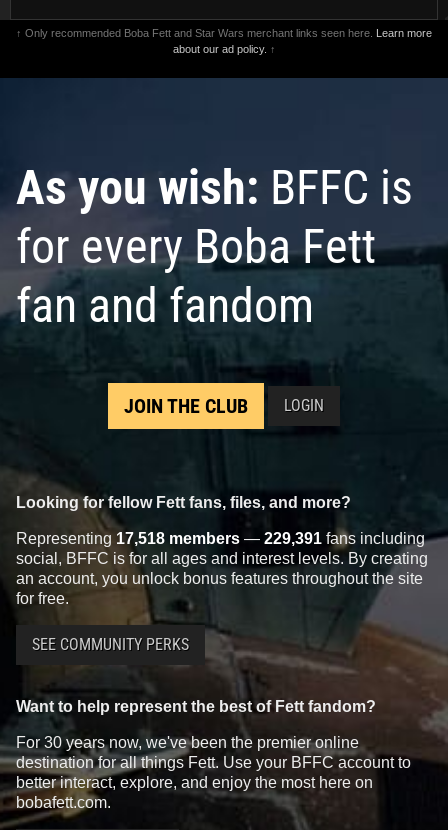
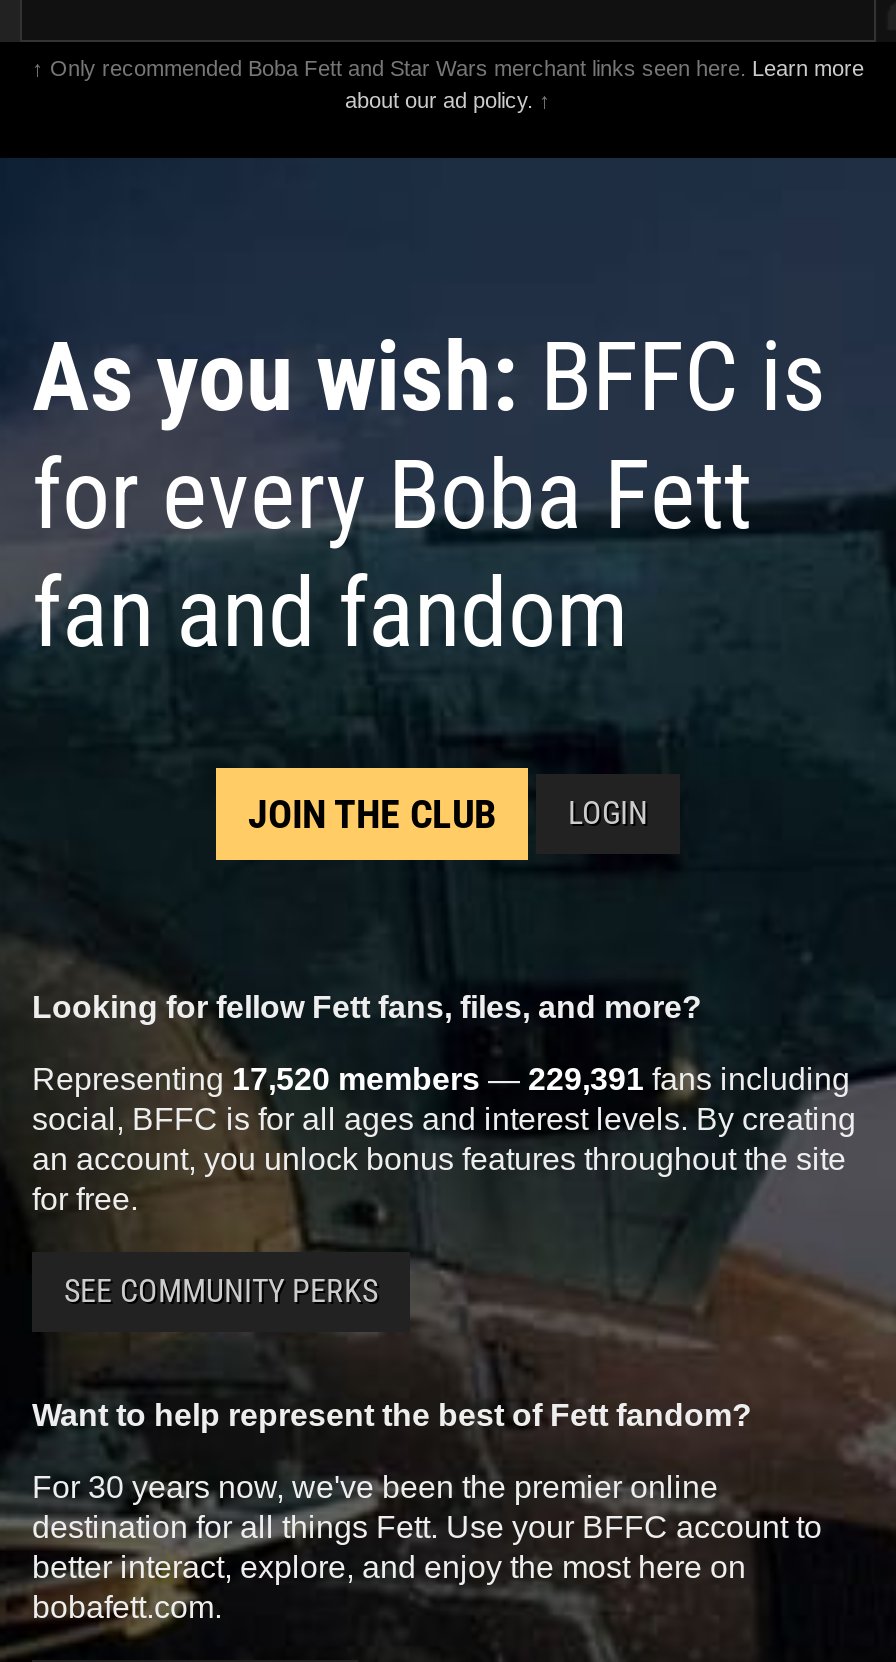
- Representing 17,518 members — 229,391 fans including
+ Representing 17,520 members — 229,391 fans including
